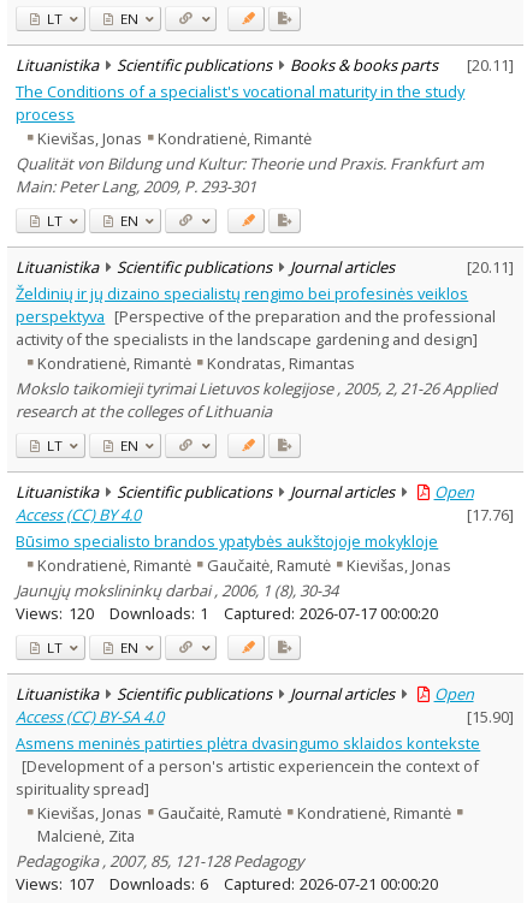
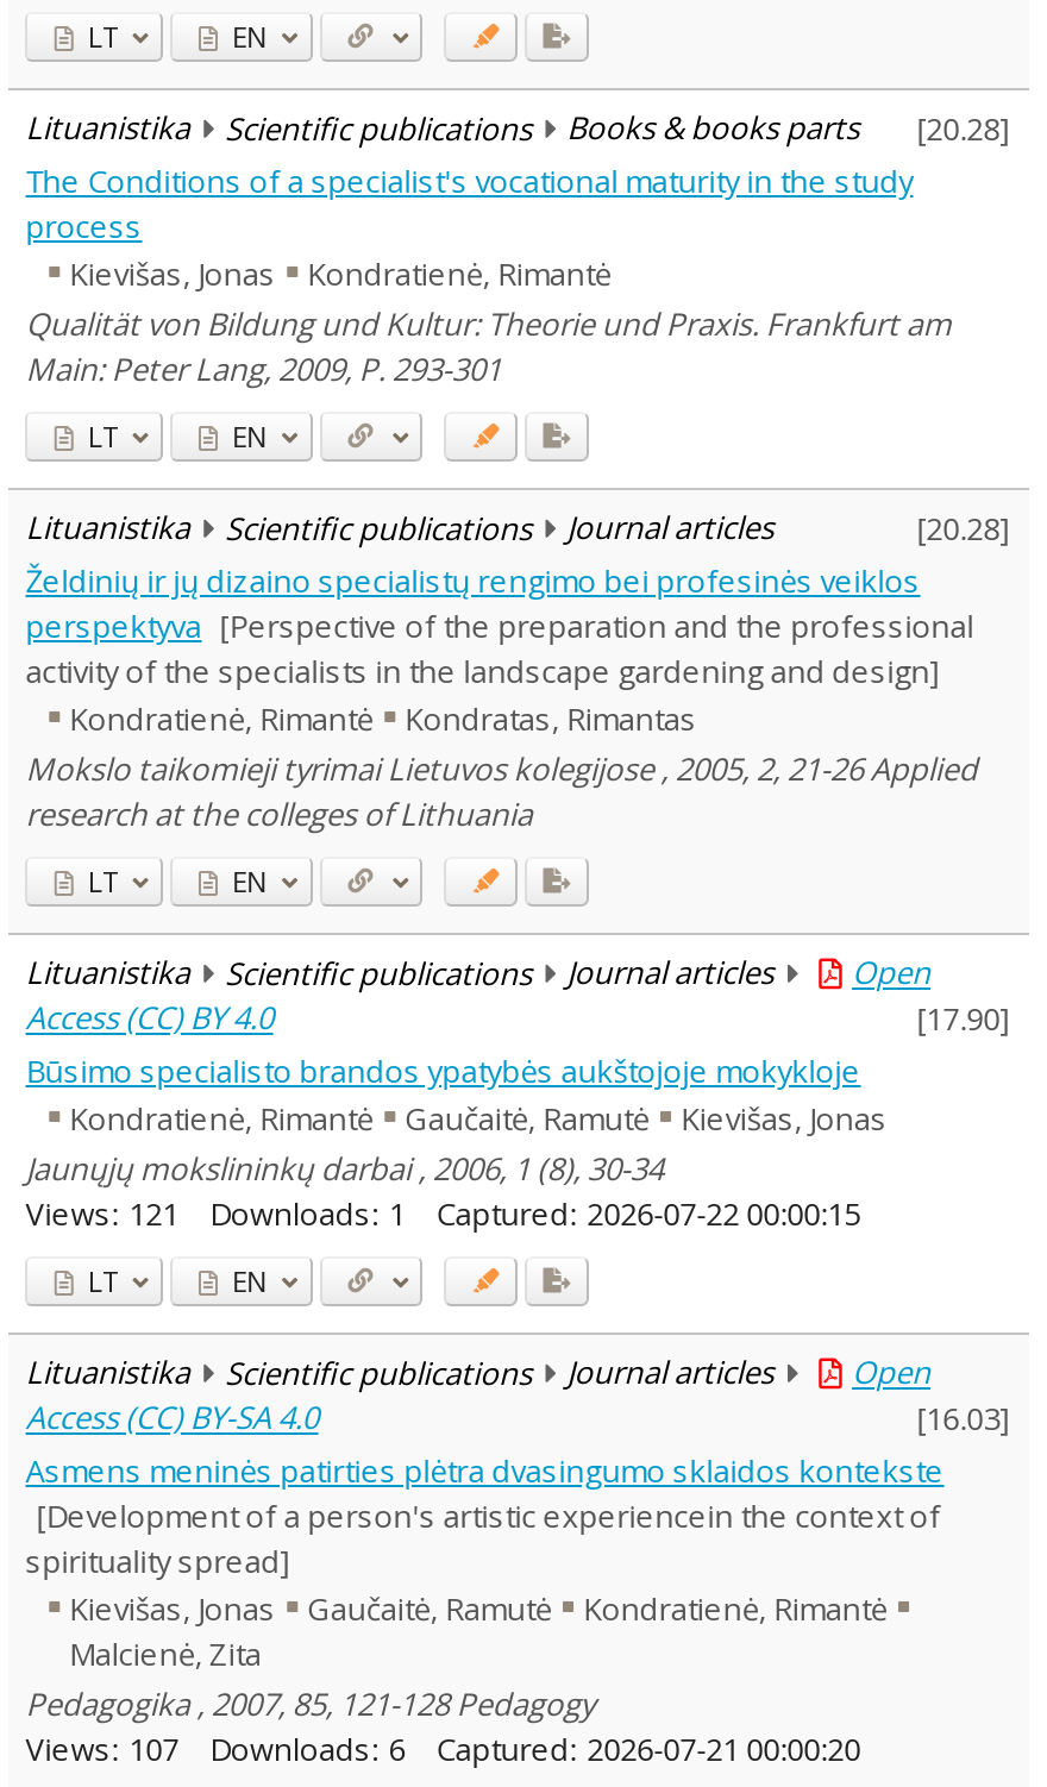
- Lituanistika Scientific publications Books & books parts [20.11]
+ Lituanistika Scientific publications Books & books parts [20.28]

- [20.11]
+ [20.28]

- [17.76]
+ [17.90]

- Views: 120
+ Views: 121

- Captured: 2026-07-17 00:00:20
+ Captured: 2026-07-22 00:00:15

- [15.90]
+ [16.03]
